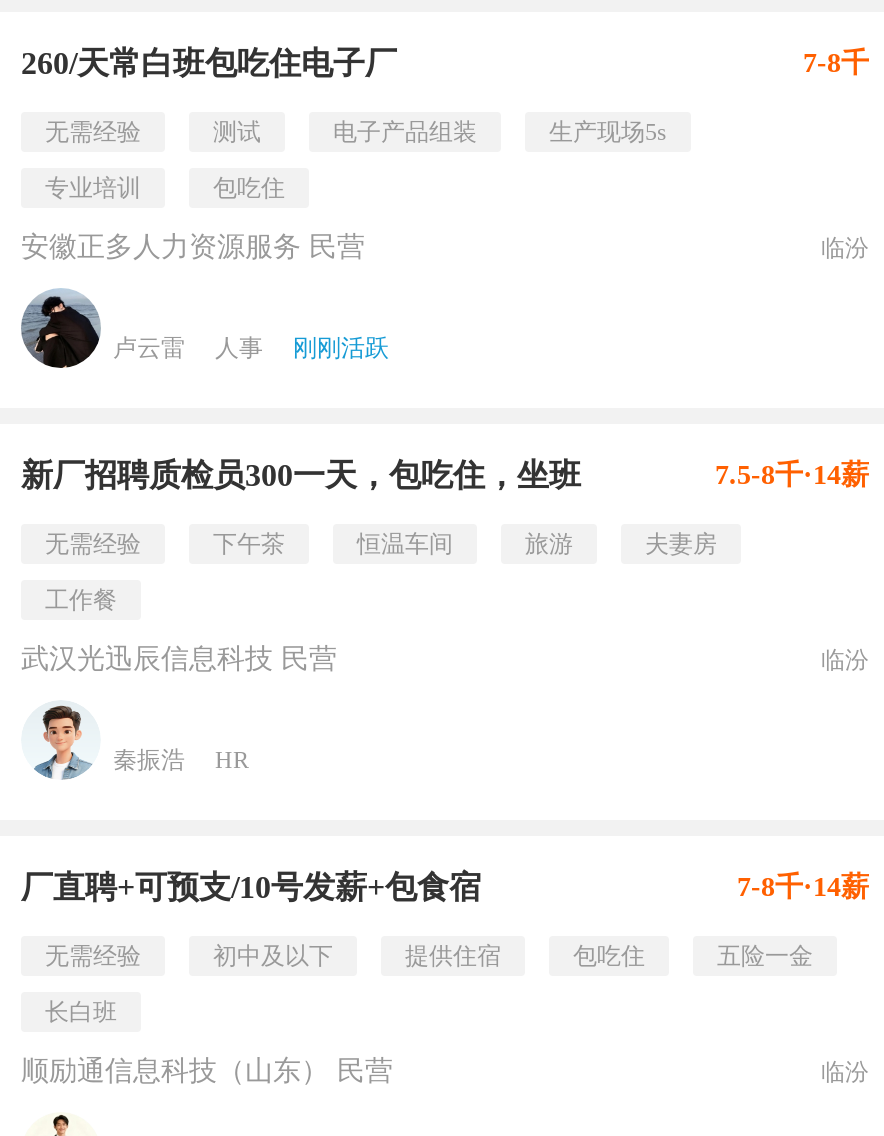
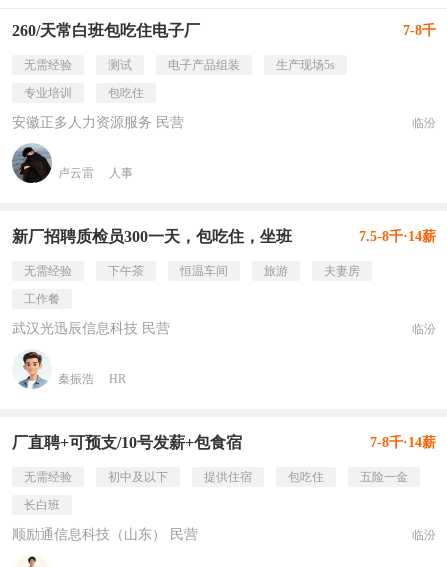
- 刚刚活跃
